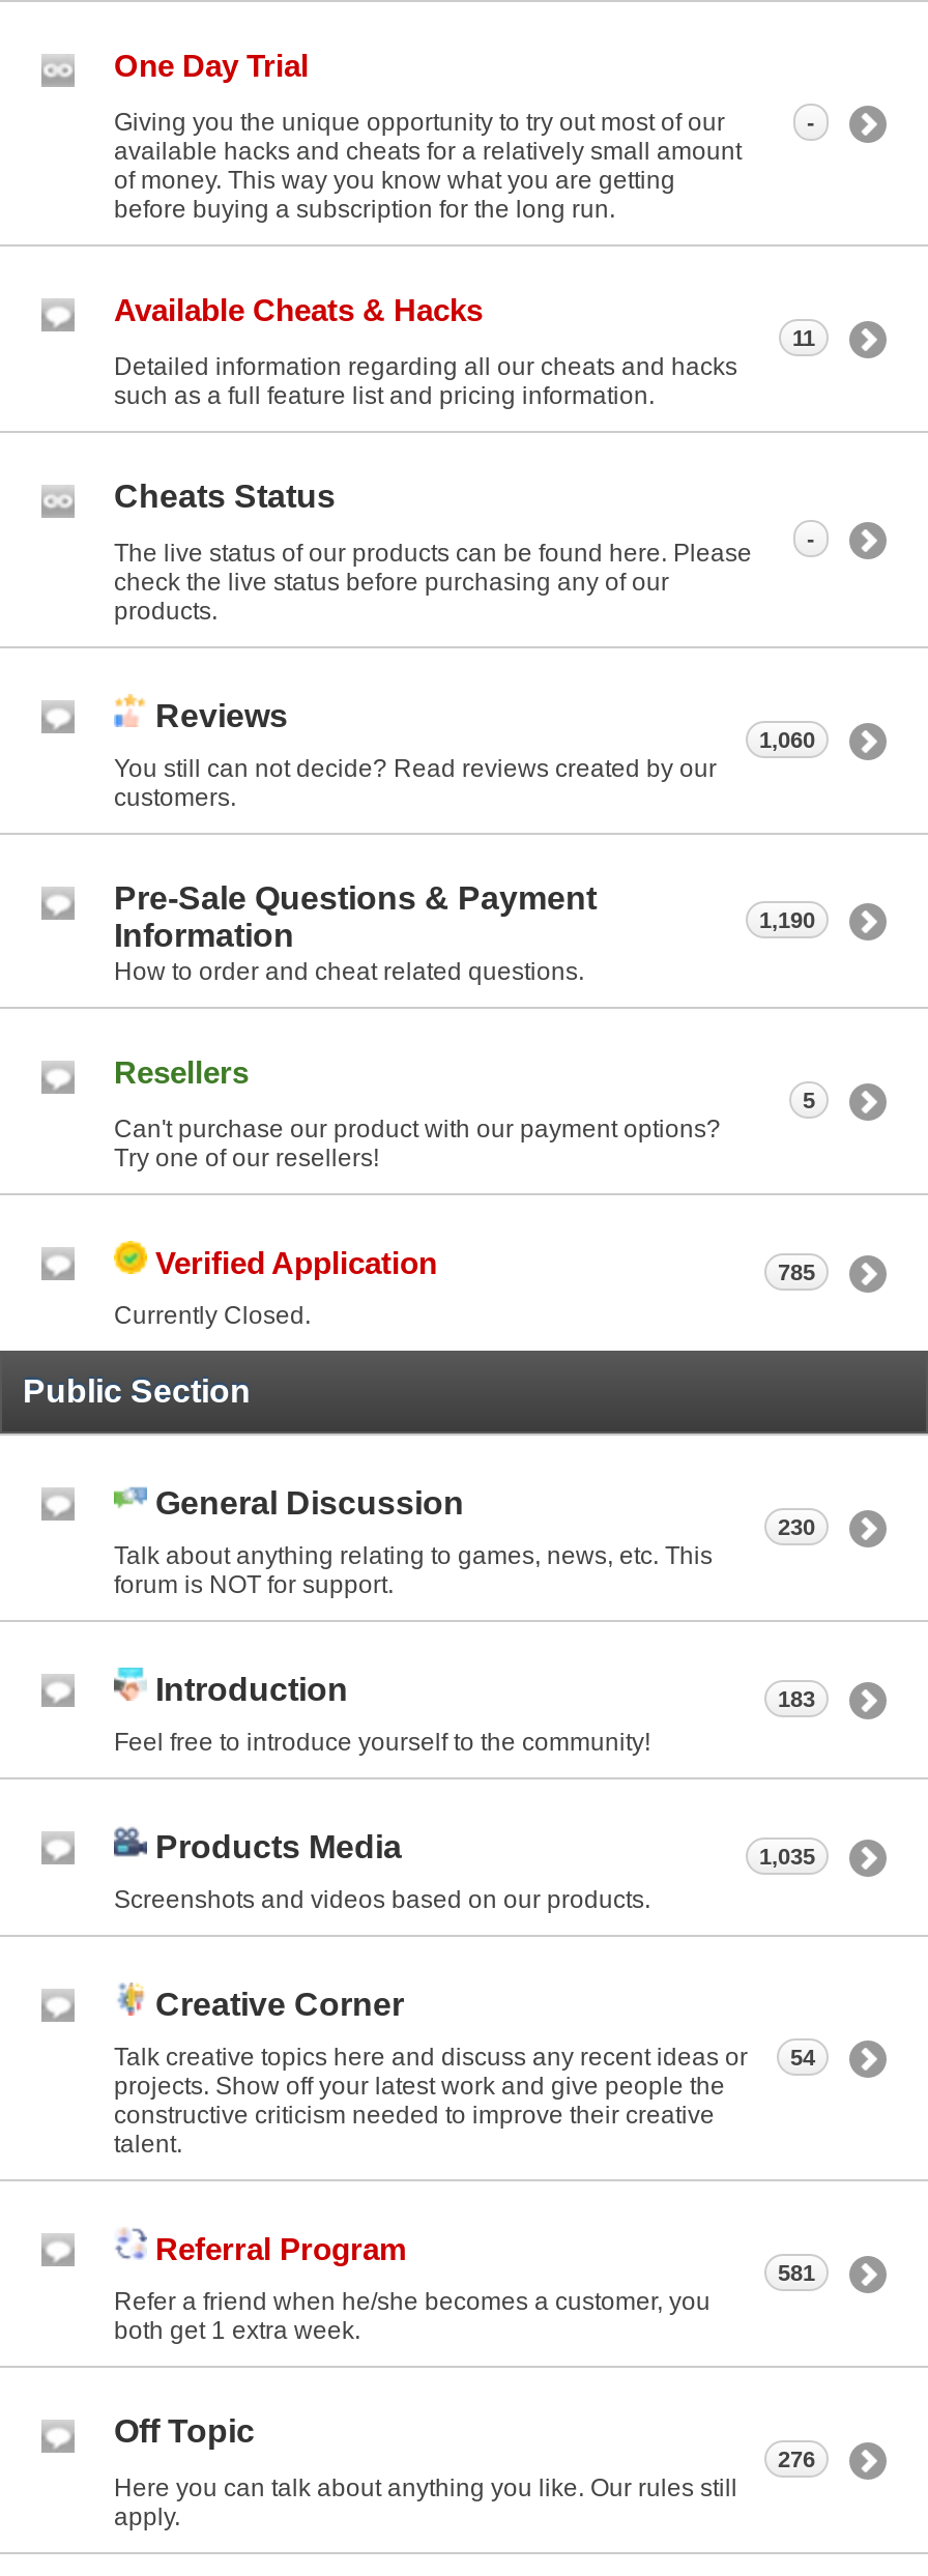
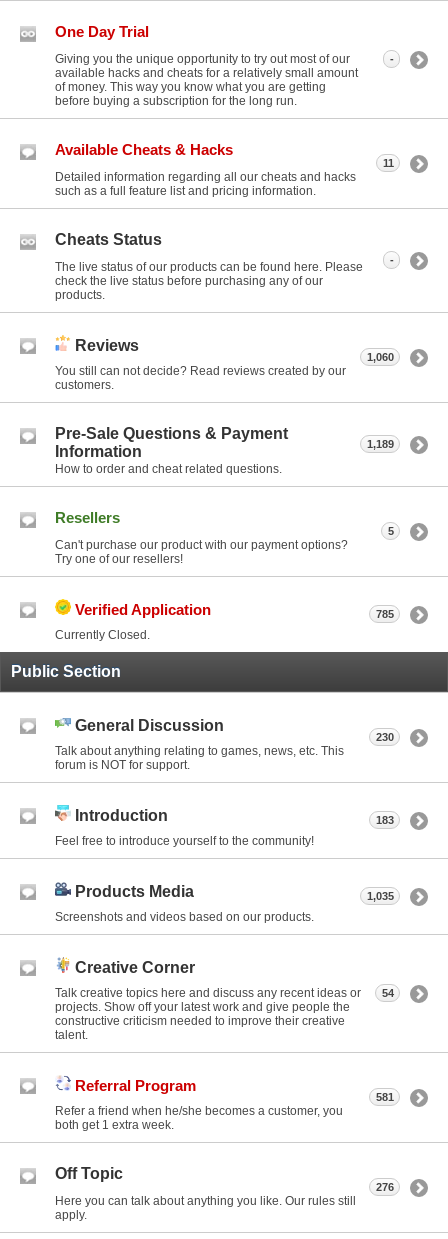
- 1,190
+ 1,189
